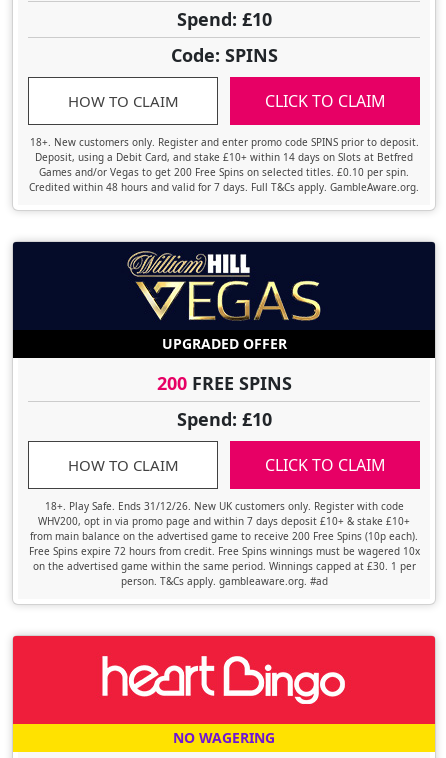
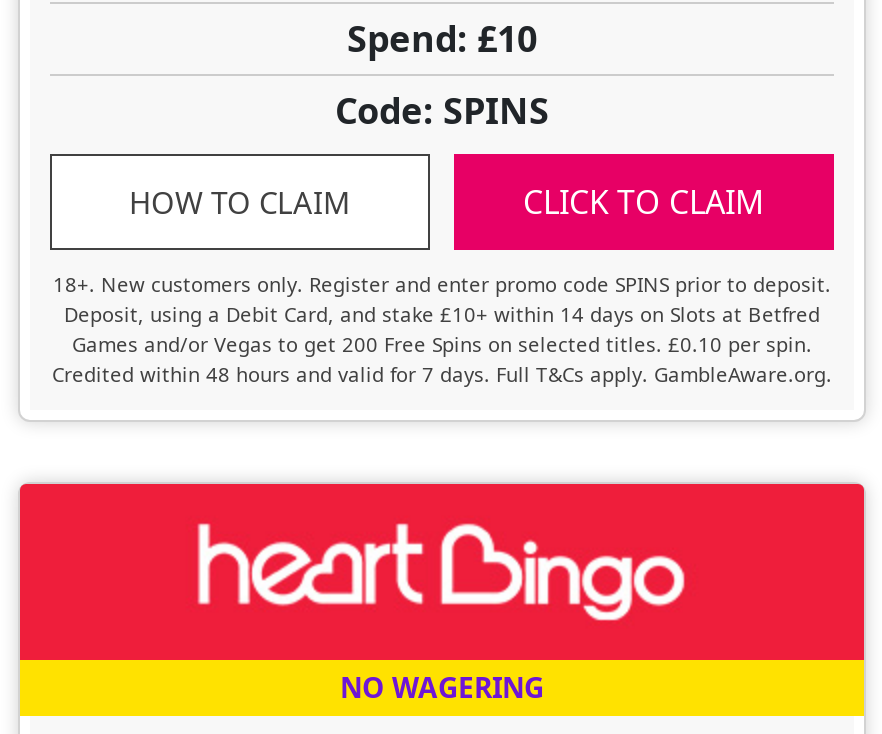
- [image]
- UPGRADED OFFER
- 200 FREE SPINS
- Spend: £10
- CLICK TO CLAIM
- HOW TO CLAIM
- 18+. Play Safe. Ends 31/12/26. New UK customers only. Register with code
- WHV200, opt in via promo page and within 7 days deposit £10+ & stake £10+
- from main balance on the advertised game to receive 200 Free Spins (10p each).
- Free Spins expire 72 hours from credit. Free Spins winnings must be wagered 10x
- on the advertised game within the same period. Winnings capped at £30. 1 per
- person. T&Cs apply. gambleaware.org. #ad
